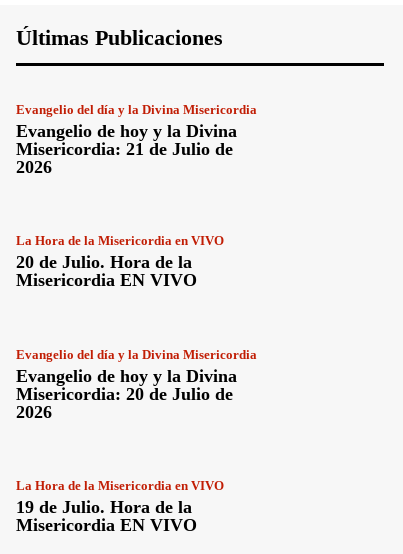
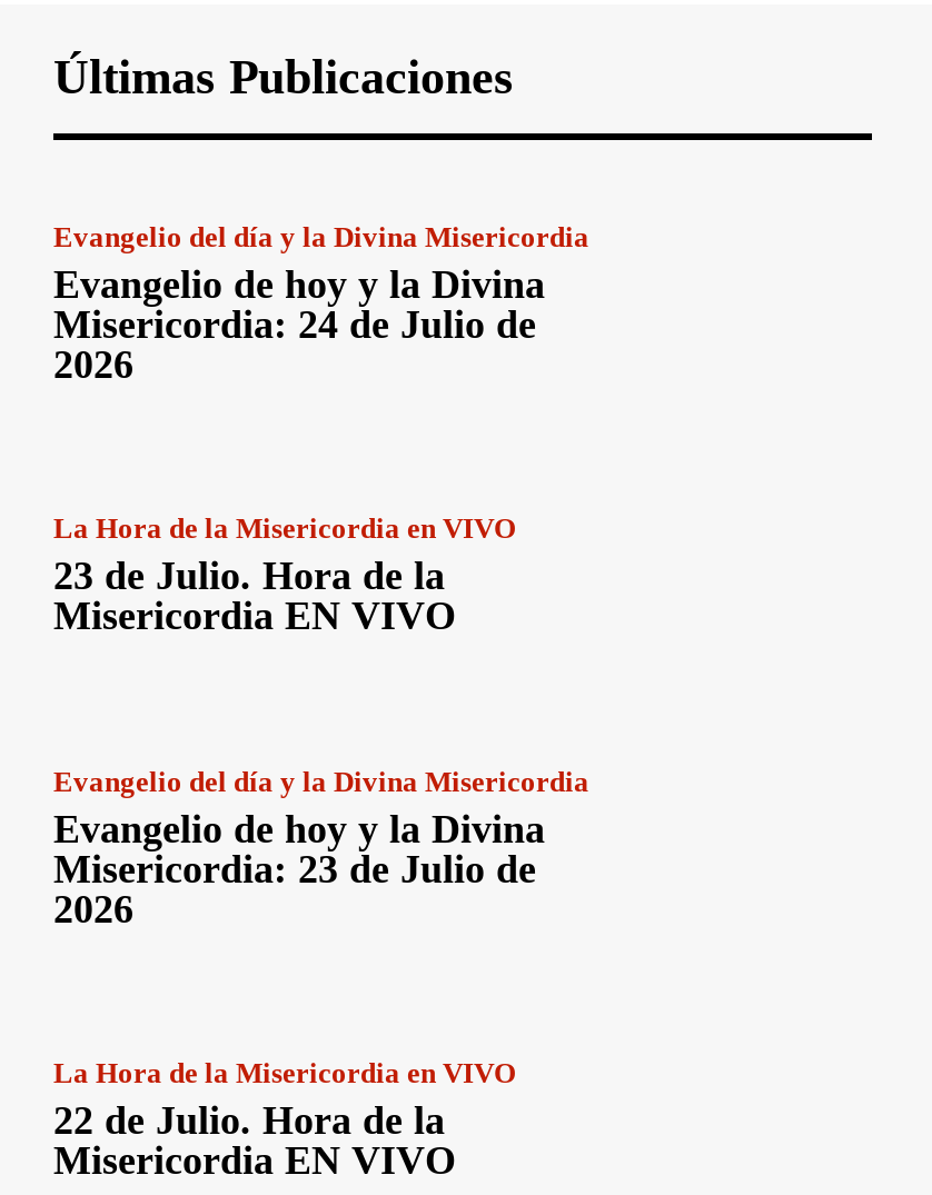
- Misericordia: 21 de Julio de
+ Misericordia: 24 de Julio de

- 20 de Julio. Hora de la
+ 23 de Julio. Hora de la

- Misericordia: 20 de Julio de
+ Misericordia: 23 de Julio de

- 19 de Julio. Hora de la
+ 22 de Julio. Hora de la
